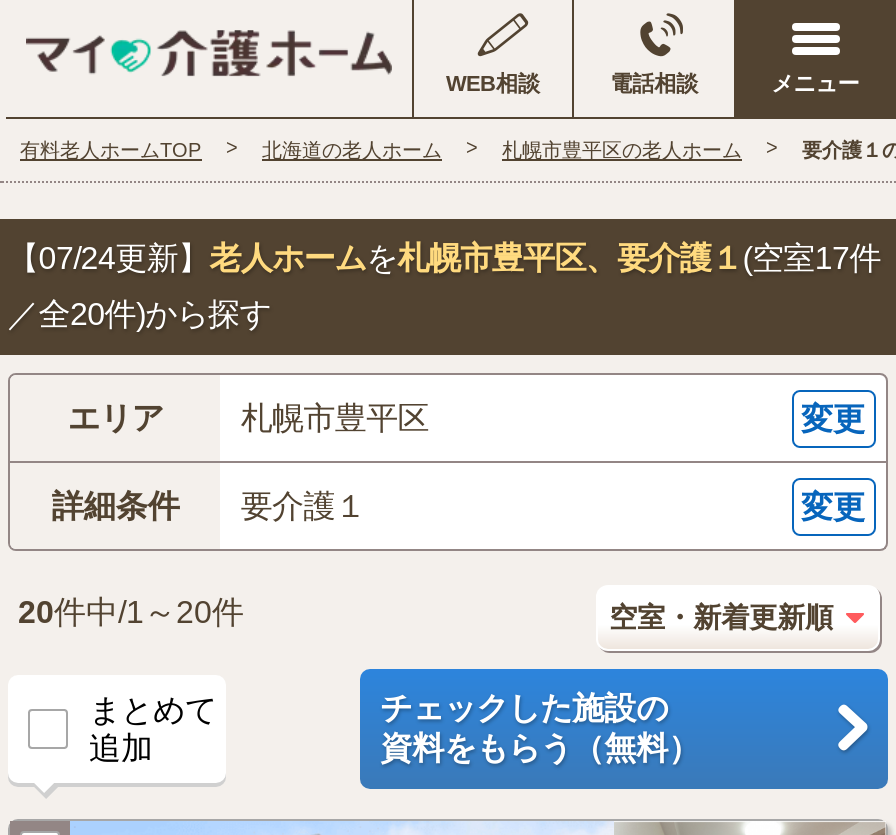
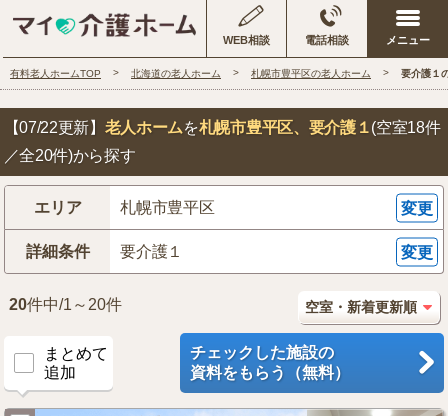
- 【07/24更新】老人ホームを札幌市豊平区、要介護１(空室17件
+ 【07/22更新】老人ホームを札幌市豊平区、要介護１(空室18件
